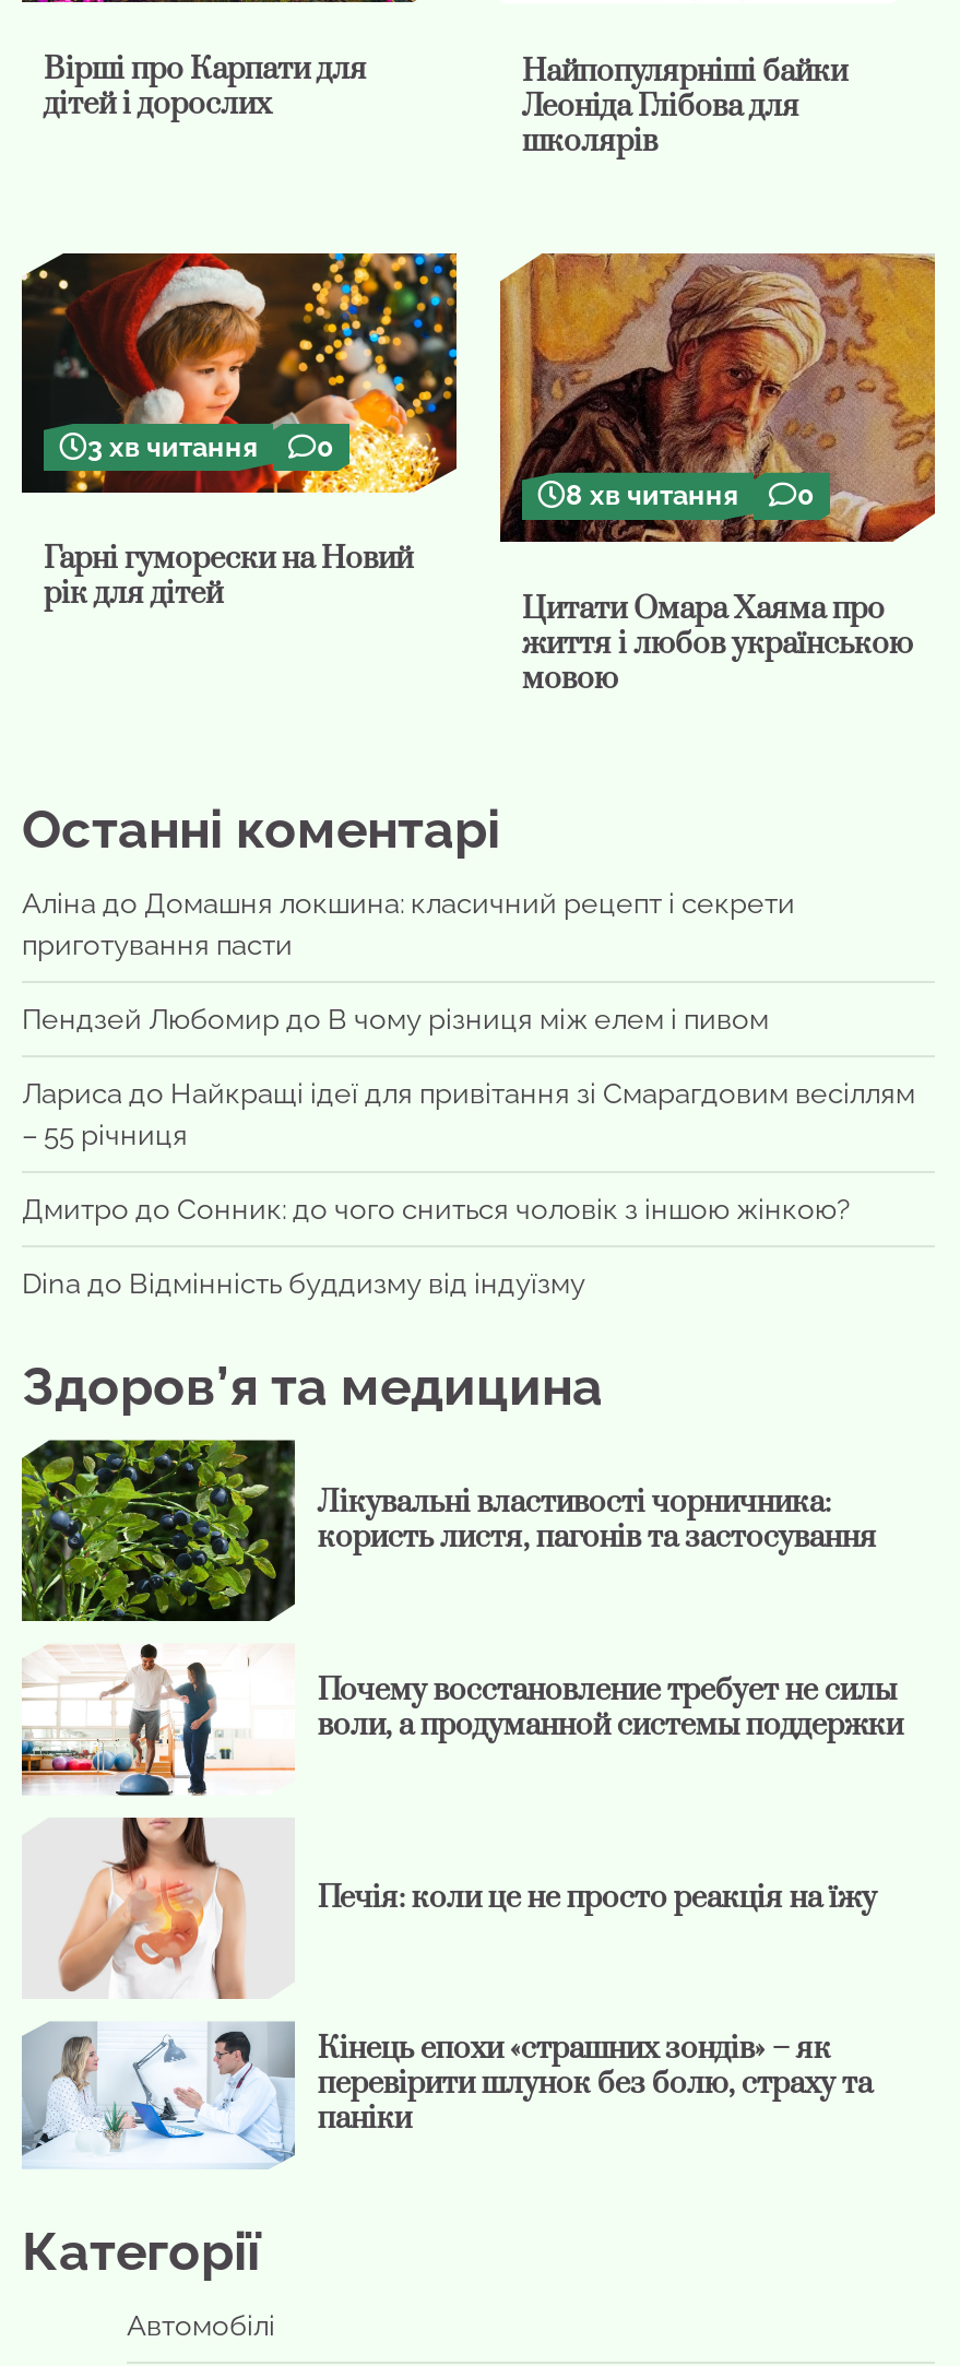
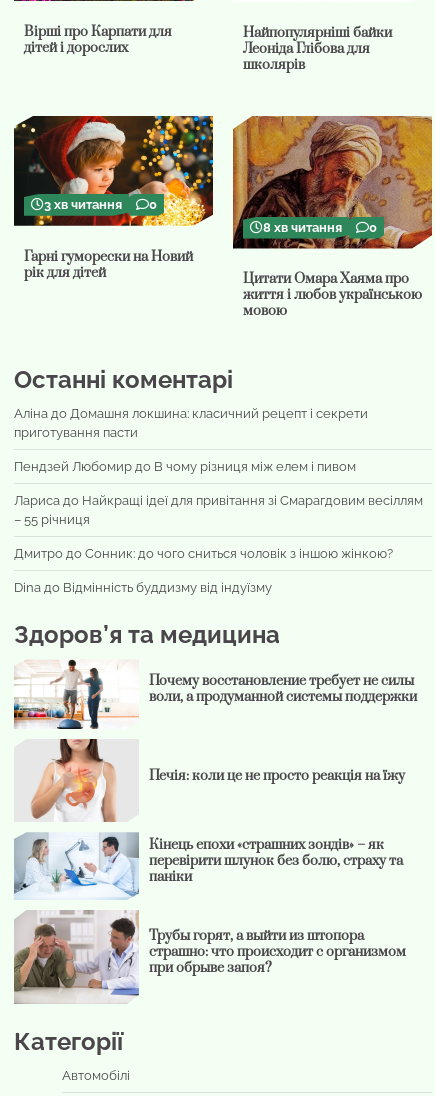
- [image]
- Лікувальні властивості чорничника:
- користь листя, пагонів та застосування

moved up: [image] | Почему восстановление требует не силы | воли, а продуманной системы поддержки | Печія: коли це не просто реакція на їжу | Кінець епохи «страшних зондів» – як | перевірити шлунок без болю, страху та | паніки

+ [image]
+ Трубы горят, а выйти из штопора
+ страшно: что происходит с организмом
+ при обрыве запоя?
